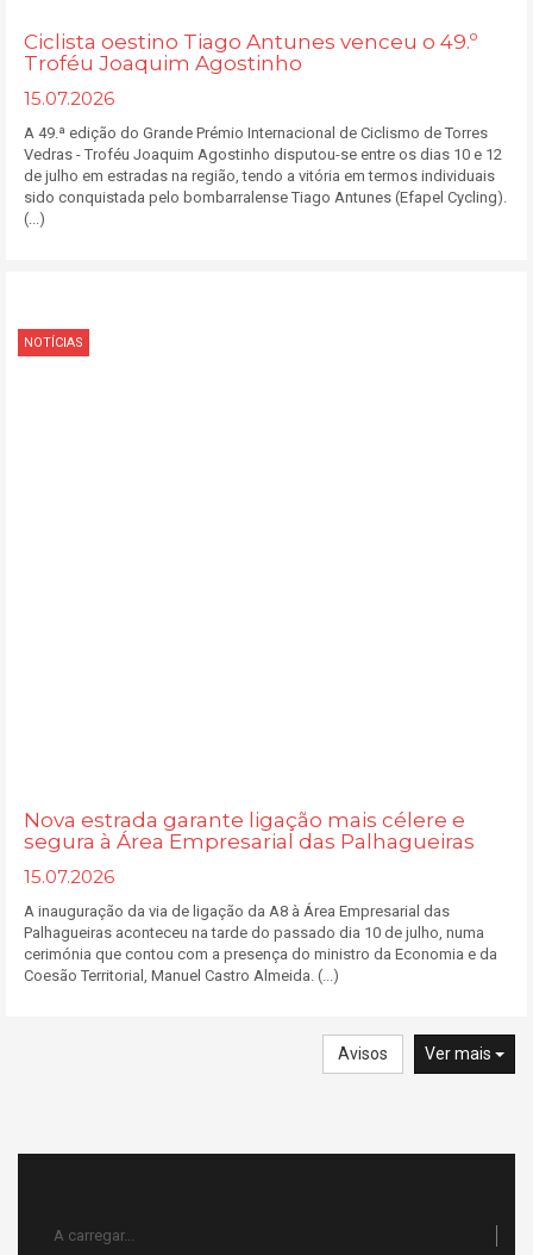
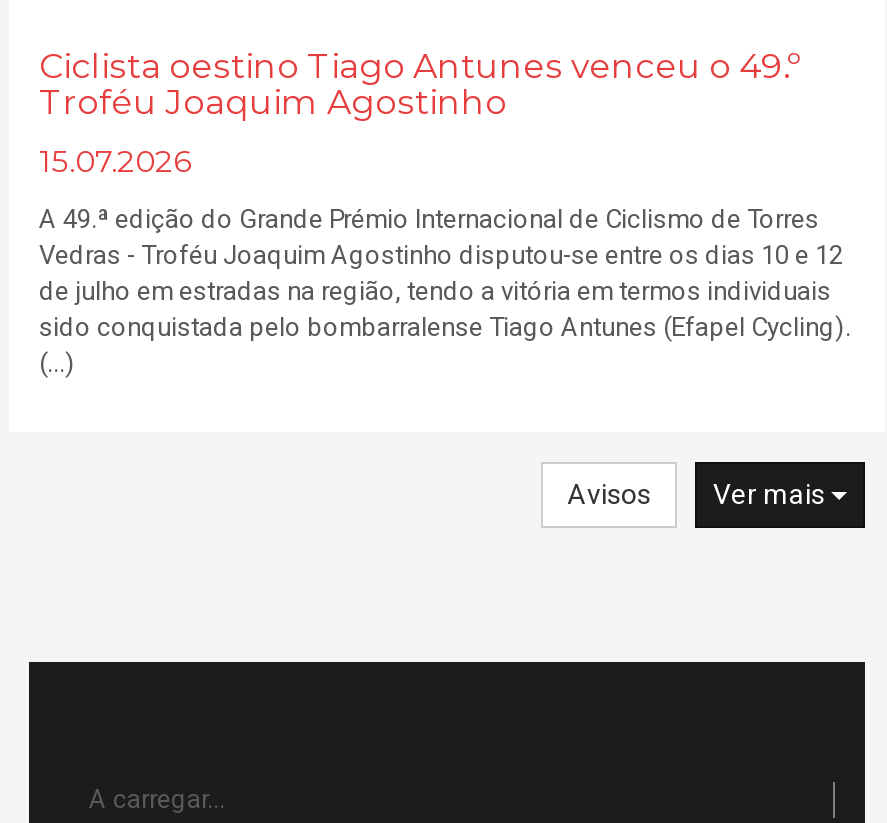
- NOTÍCIAS

- Nova estrada garante ligação mais célere e
- segura à Área Empresarial das Palhagueiras
- 15.07.2026
- A inauguração da via de ligação da A8 à Área Empresarial das
- Palhagueiras aconteceu na tarde do passado dia 10 de julho, numa
- cerimónia que contou com a presença do ministro da Economia e da
- Coesão Territorial, Manuel Castro Almeida. (...)
